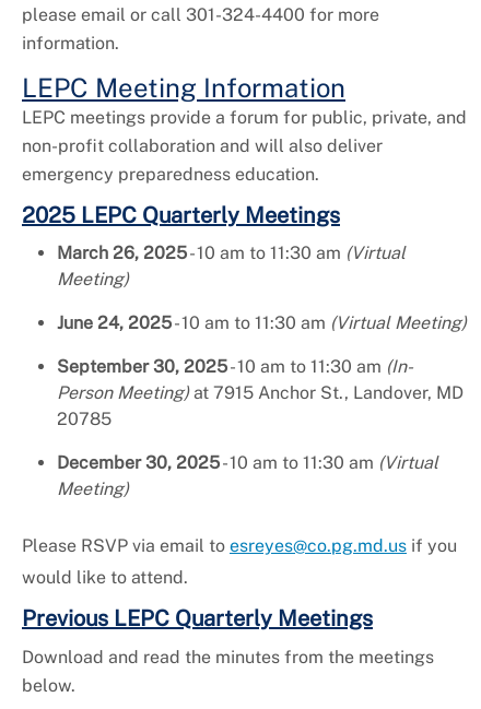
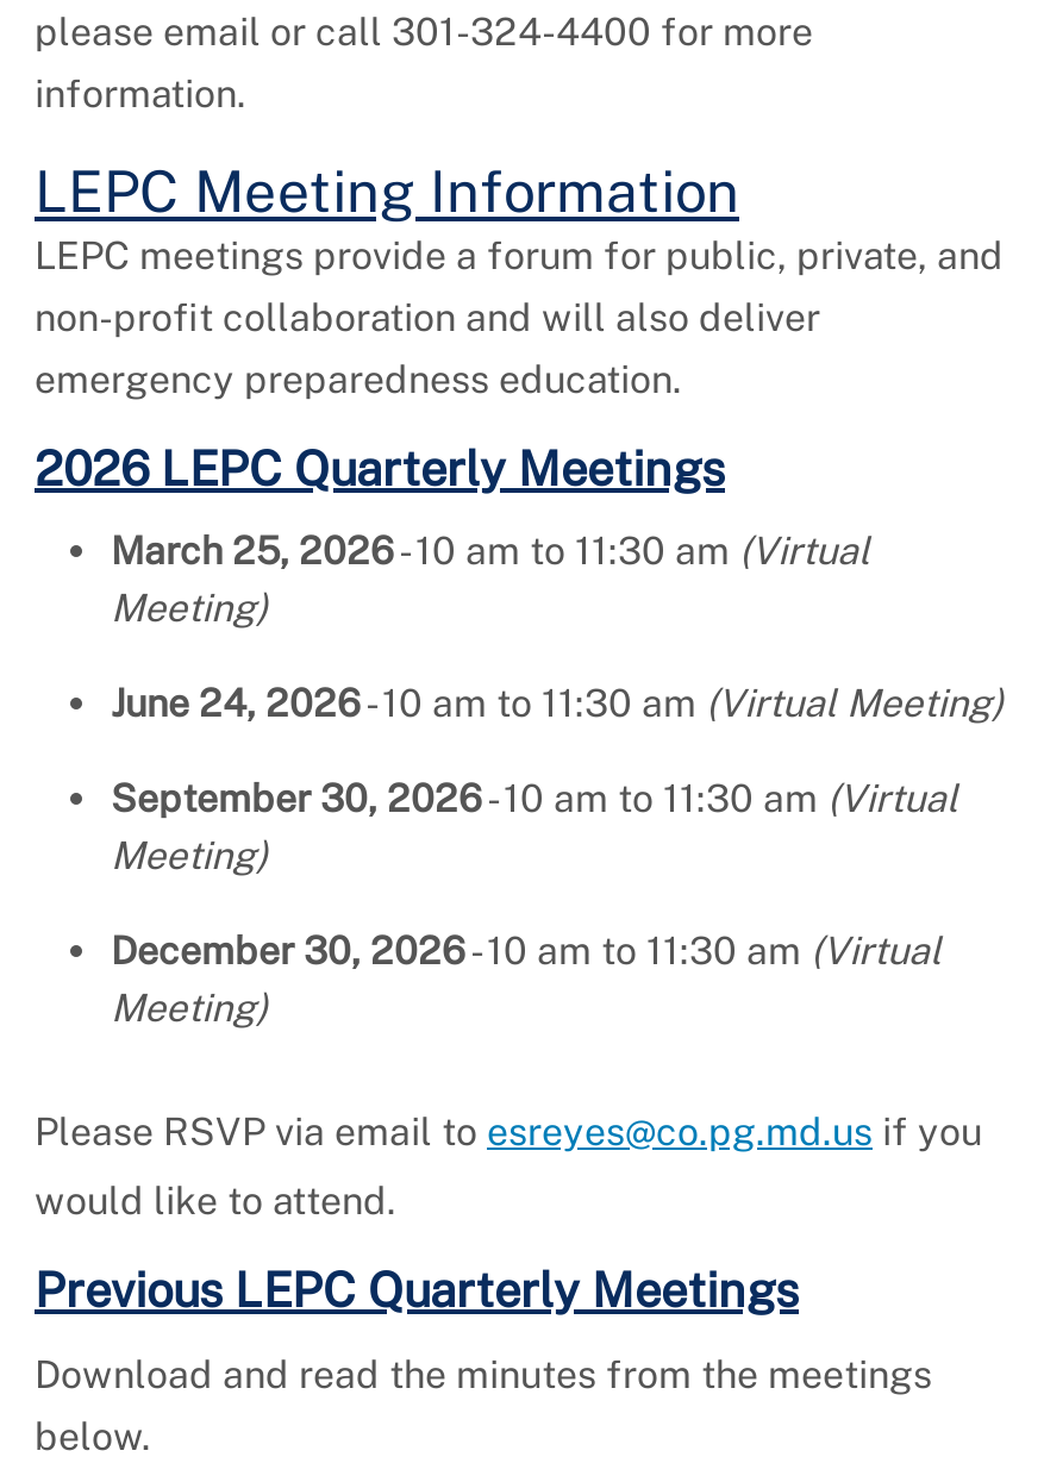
- 2025 LEPC Quarterly Meetings
+ 2026 LEPC Quarterly Meetings

- March 26, 2025- 10 am to 11:30 am (Virtual
+ March 25, 2026- 10 am to 11:30 am (Virtual

- June 24, 2025- 10 am to 11:30 am (Virtual Meeting)
+ June 24, 2026- 10 am to 11:30 am (Virtual Meeting)

- September 30, 2025- 10 am to 11:30 am (In-
- Person Meeting) at 7915 Anchor St., Landover, MD
- 20785
+ September 30, 2026- 10 am to 11:30 am (Virtual
+ Meeting)

- December 30, 2025- 10 am to 11:30 am (Virtual
+ December 30, 2026- 10 am to 11:30 am (Virtual
